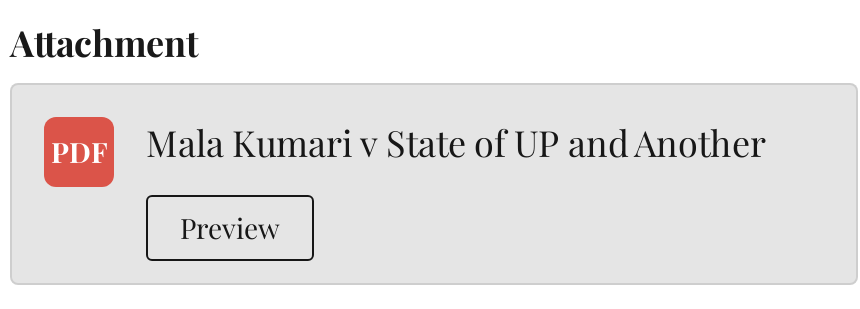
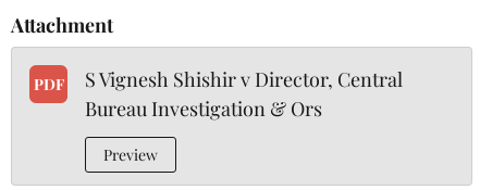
- Mala Kumari v State of UP and Another
+ S Vignesh Shishir v Director, Central
+ Bureau Investigation & Ors
